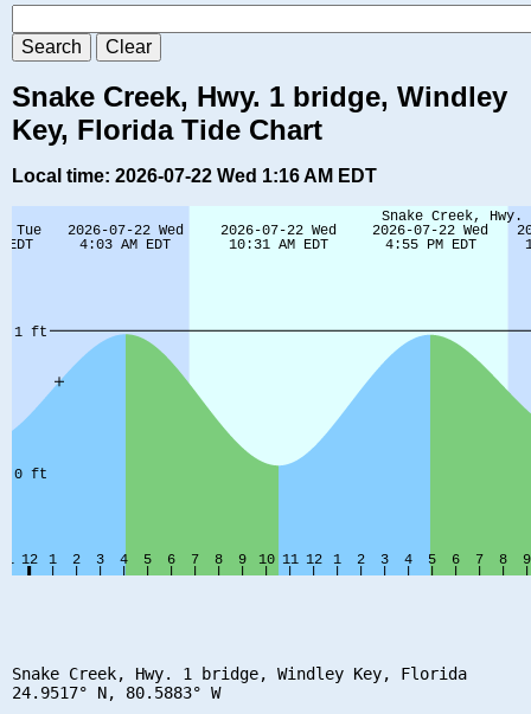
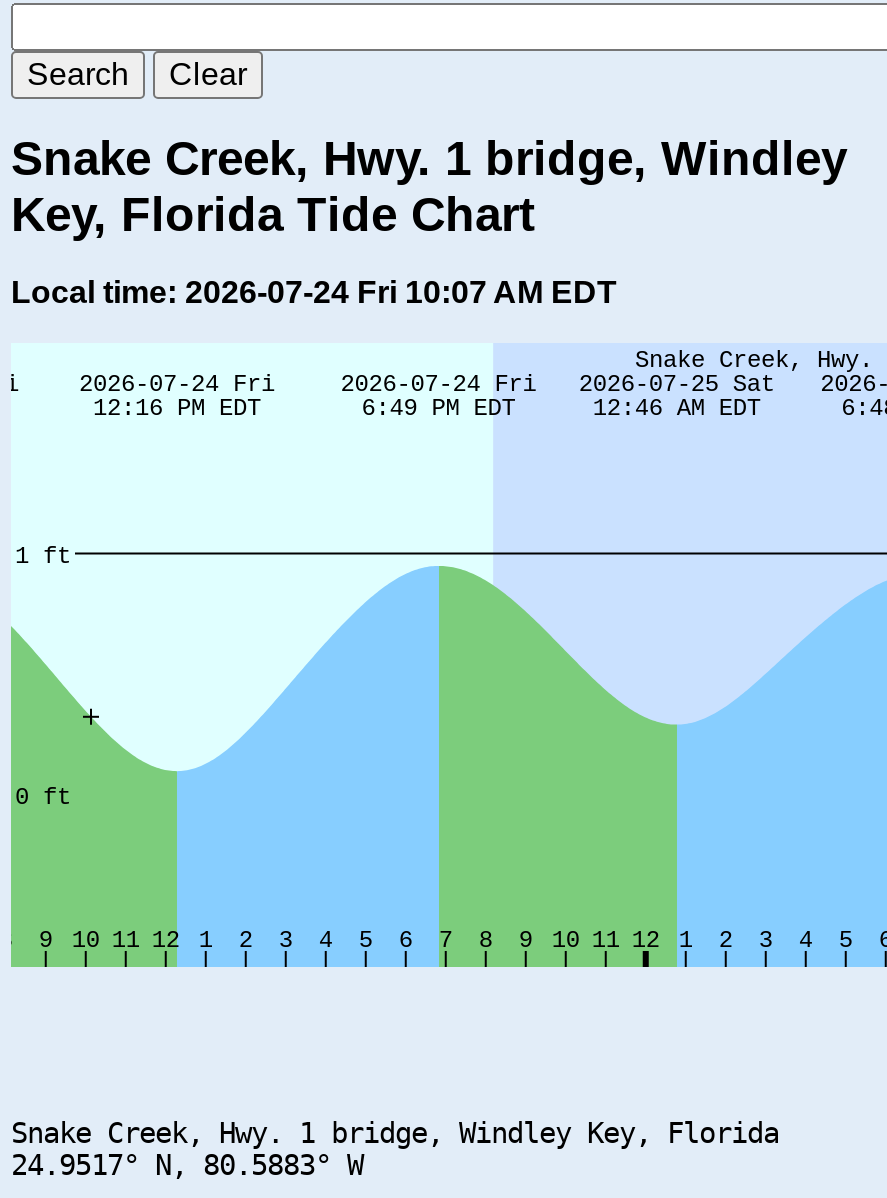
- Local time: 2026-07-22 Wed 1:16 AM EDT
+ Local time: 2026-07-24 Fri 10:07 AM EDT

- [image]
+ [image]
